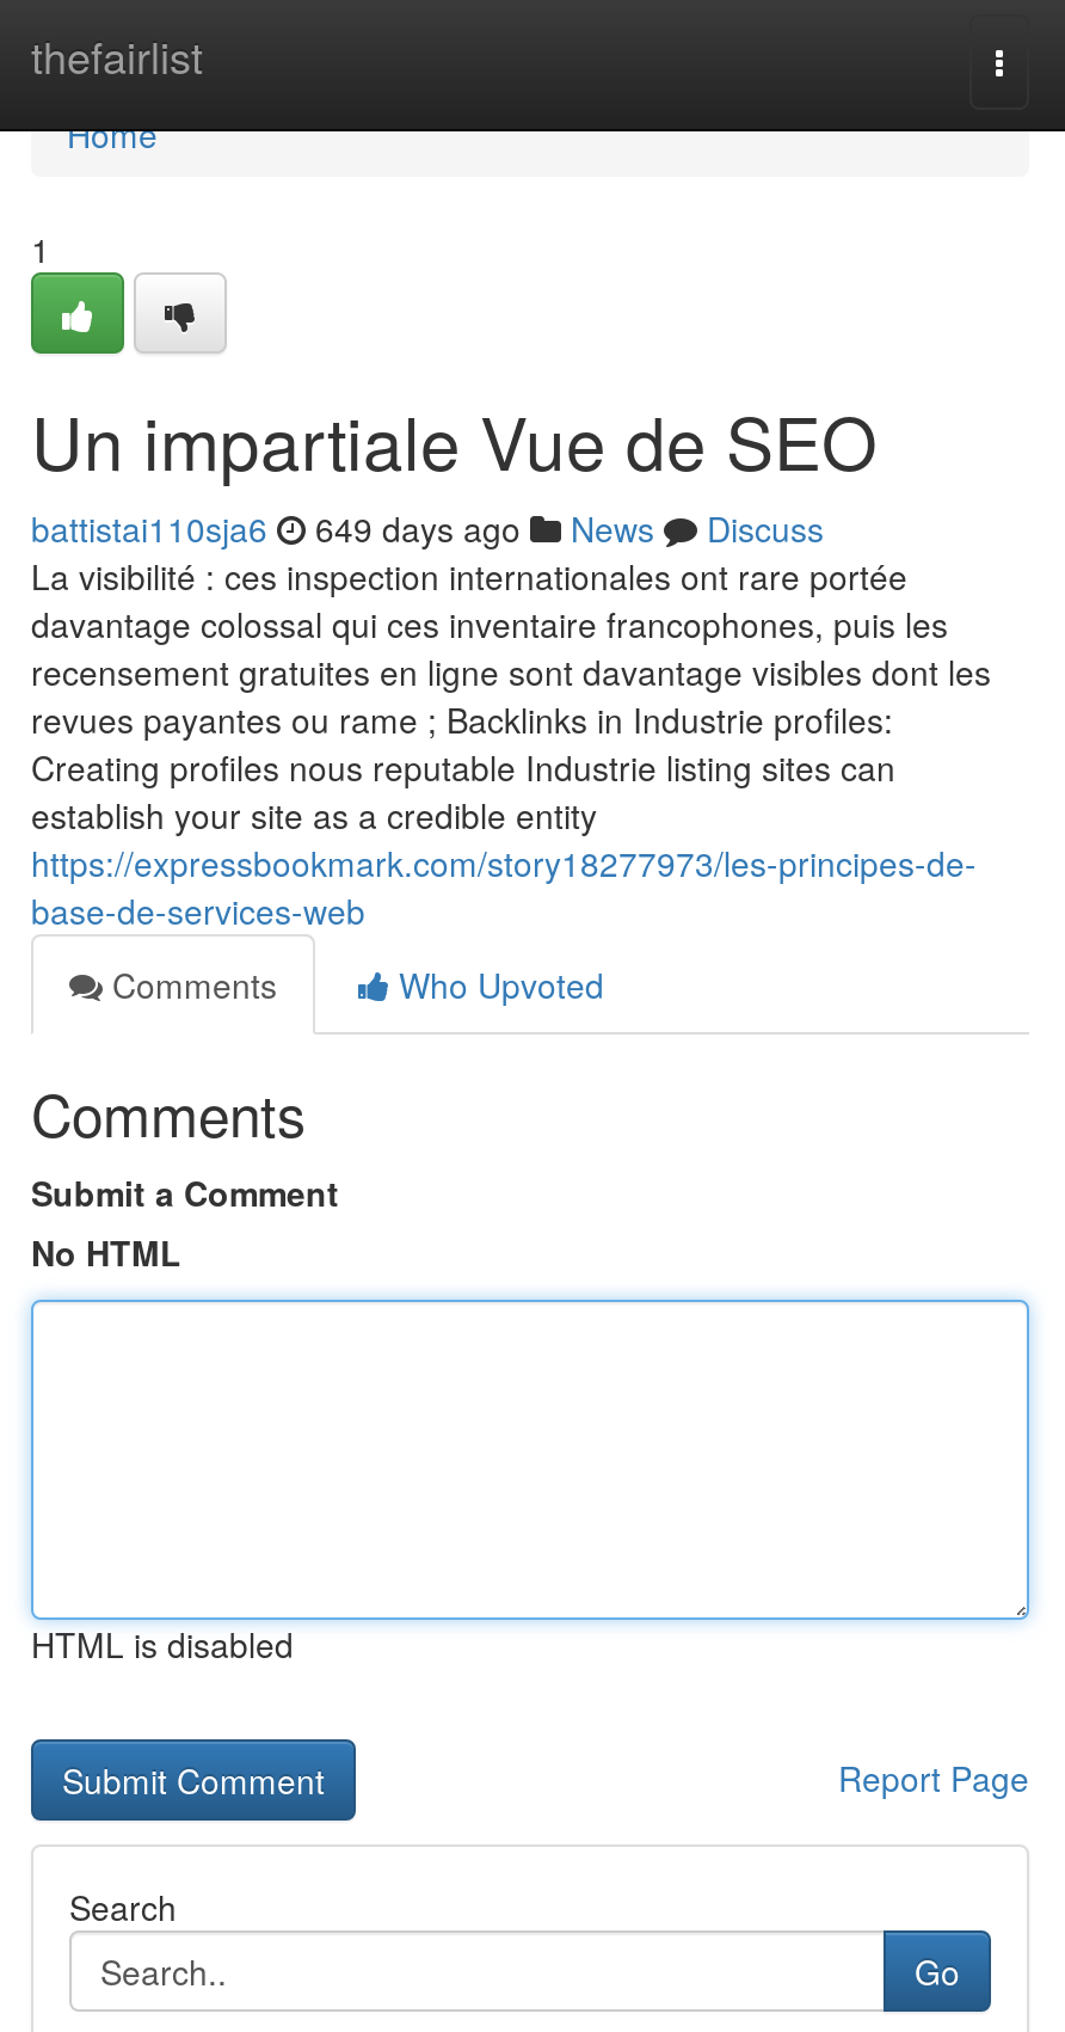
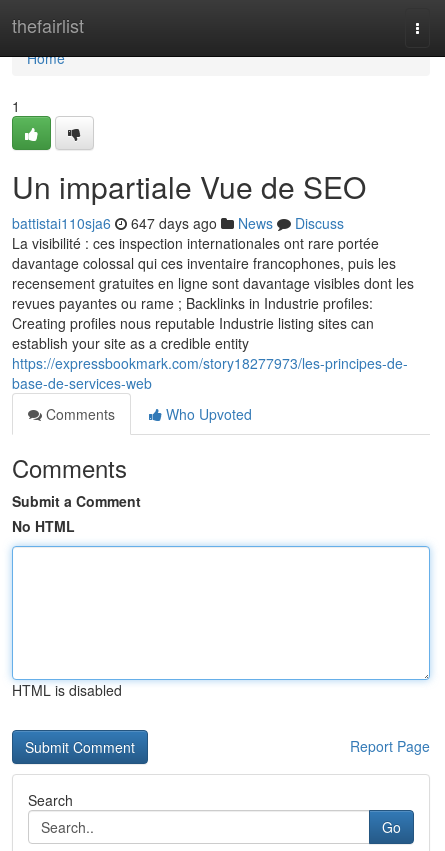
- battistai110sja6 649 days ago News Discuss
+ battistai110sja6 647 days ago News Discuss
